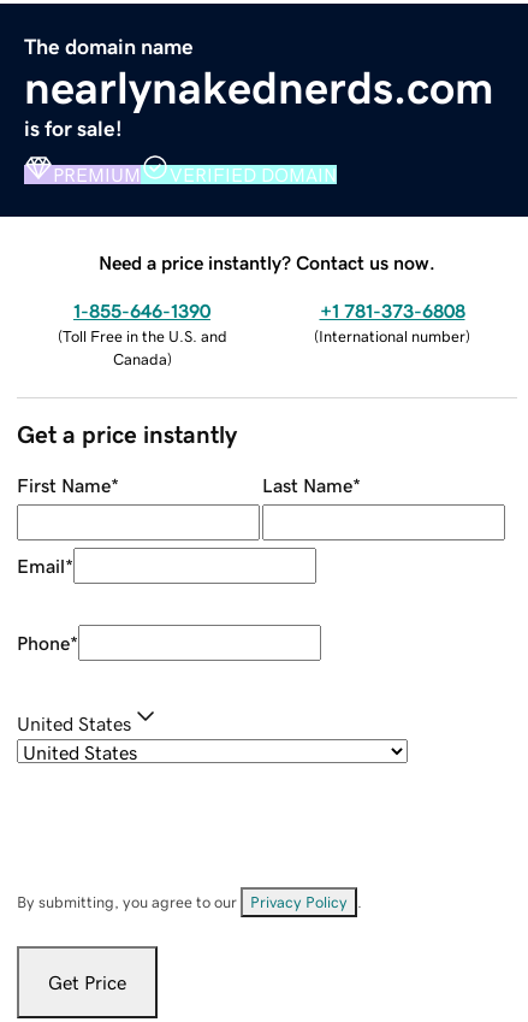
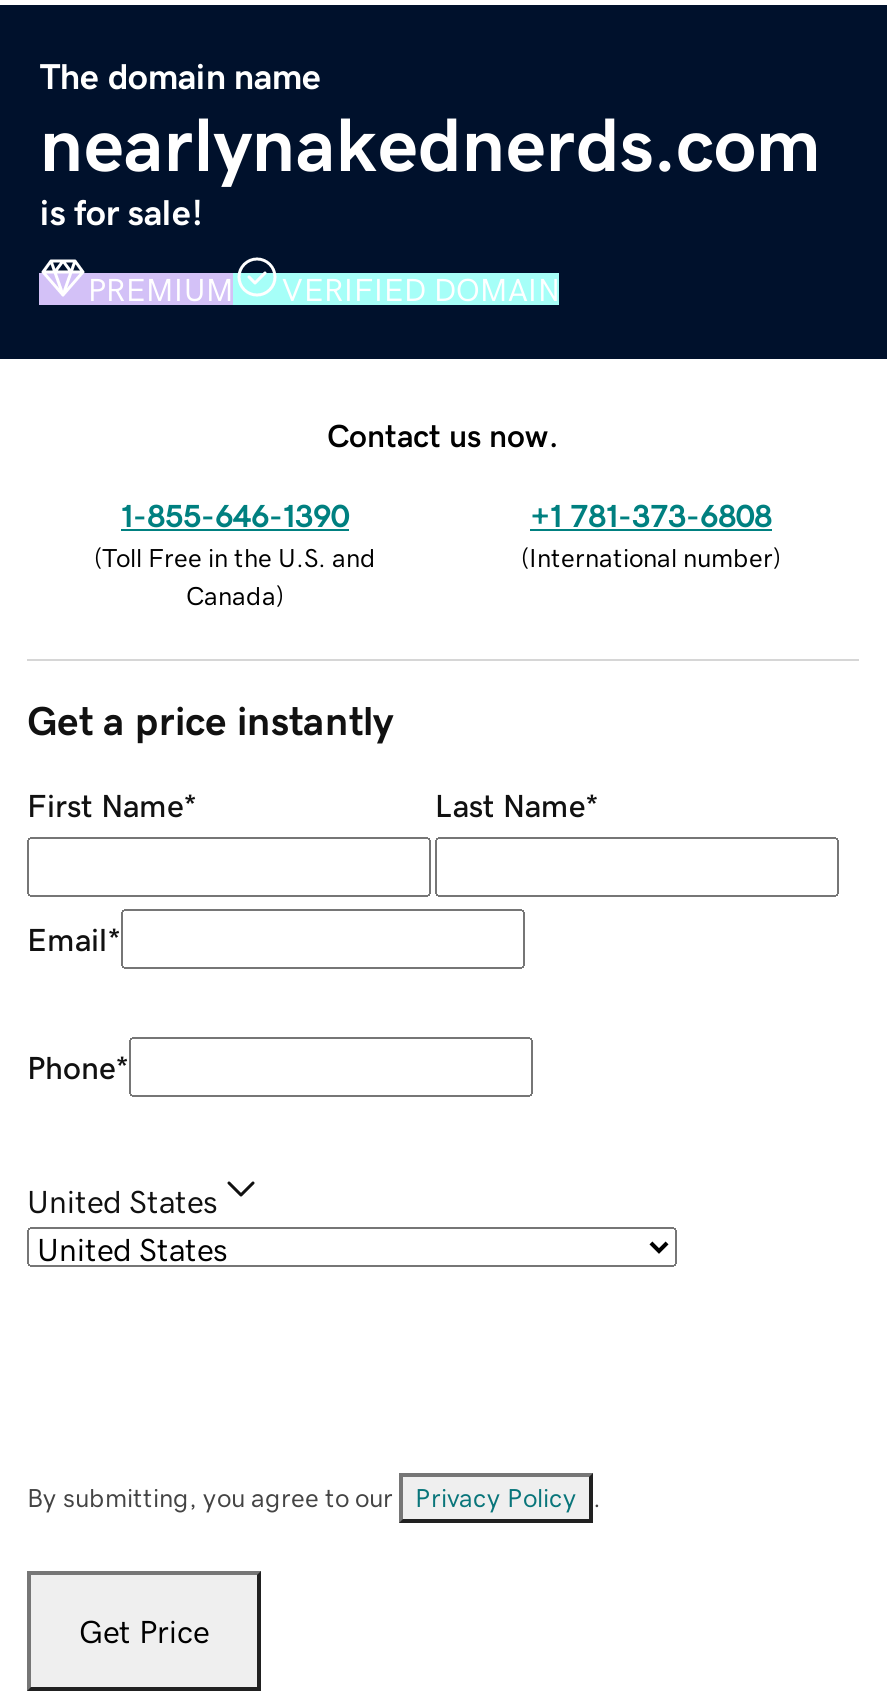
- Need a price instantly? Contact us now.
+ Contact us now.
